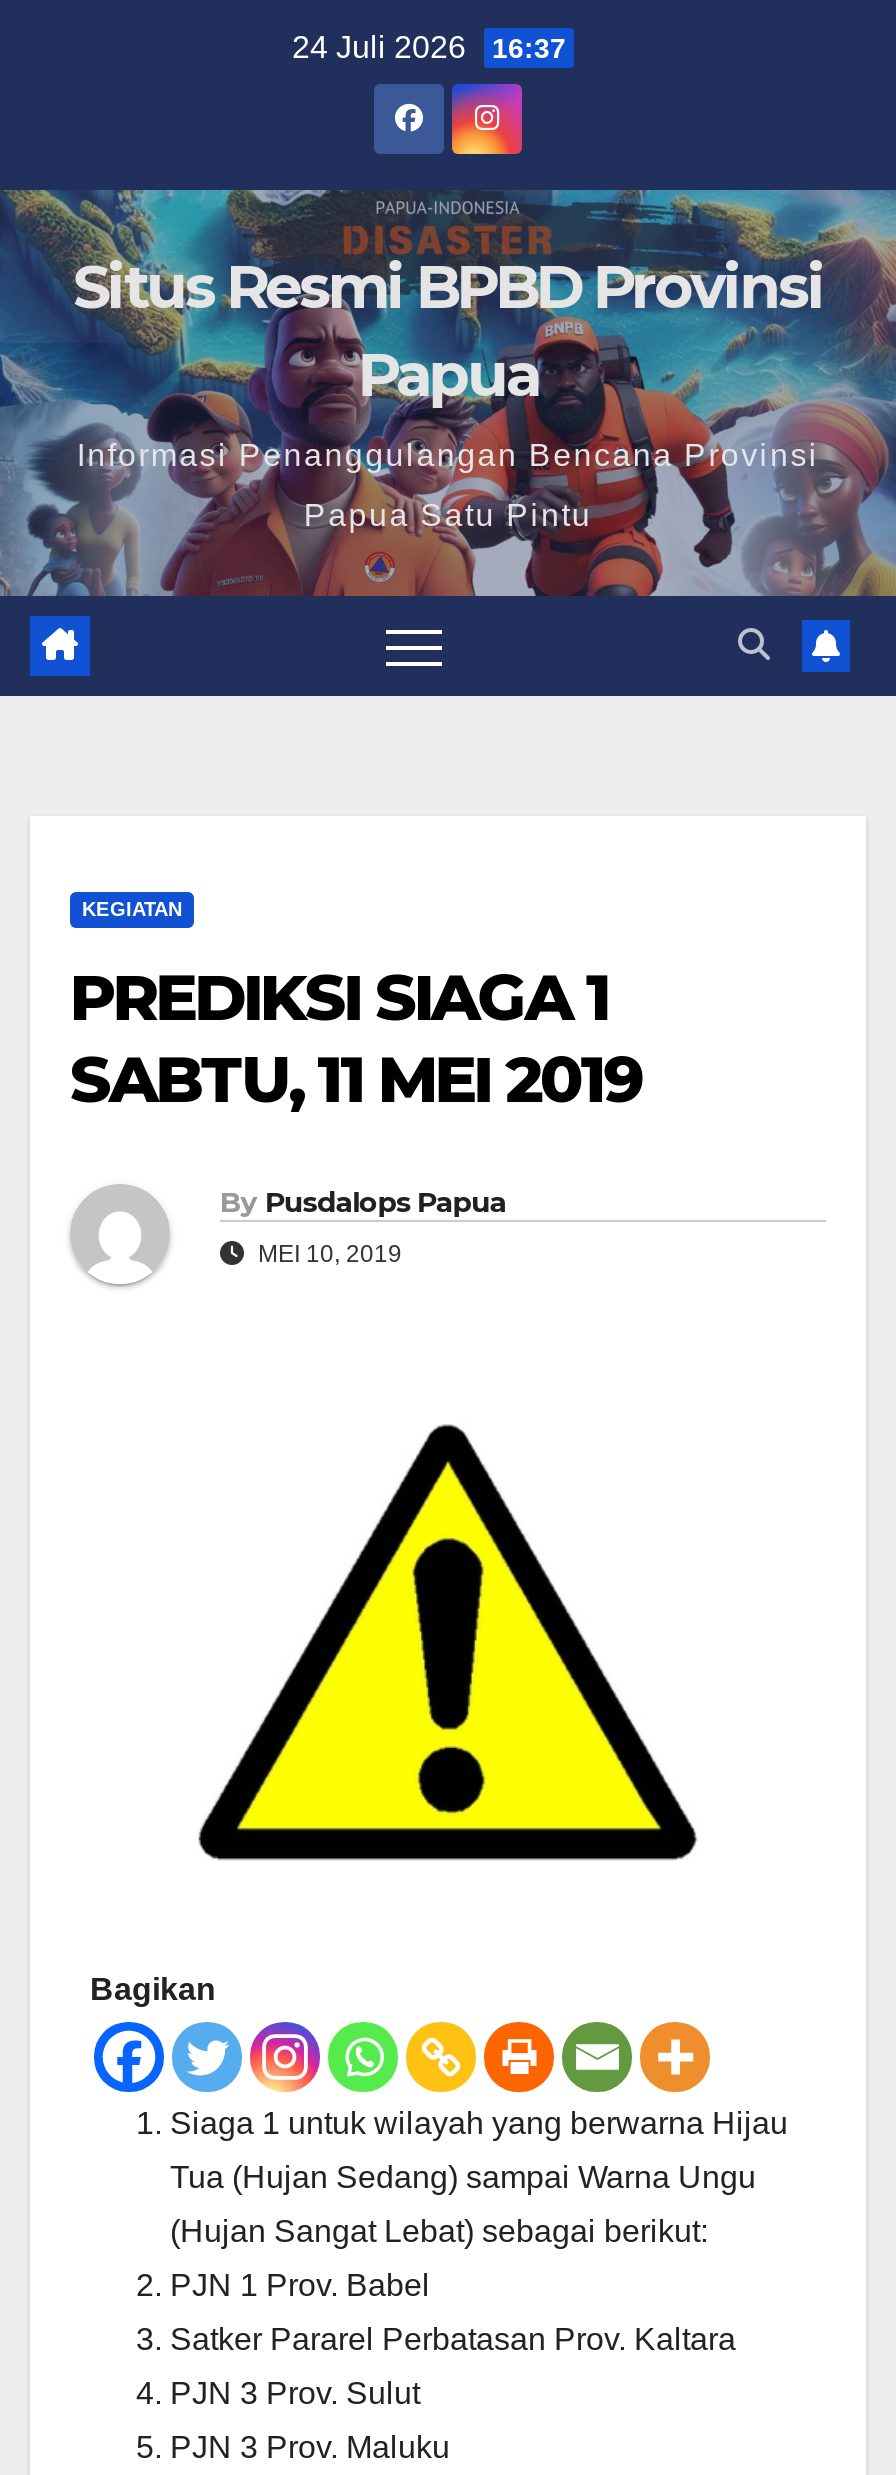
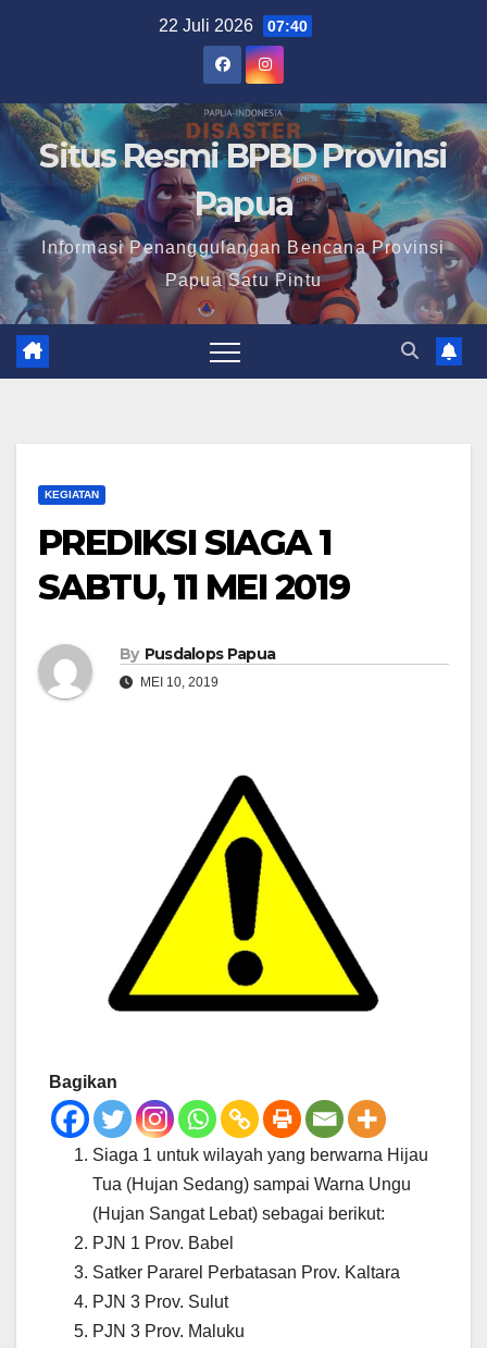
- 24 Juli 2026 16:37
+ 22 Juli 2026 07:40
